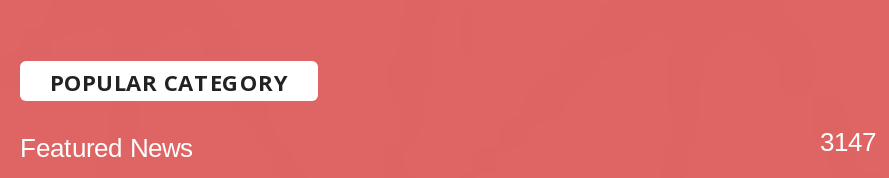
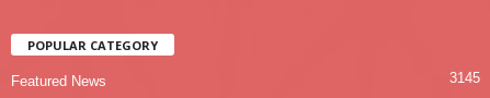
- 3147
+ 3145
